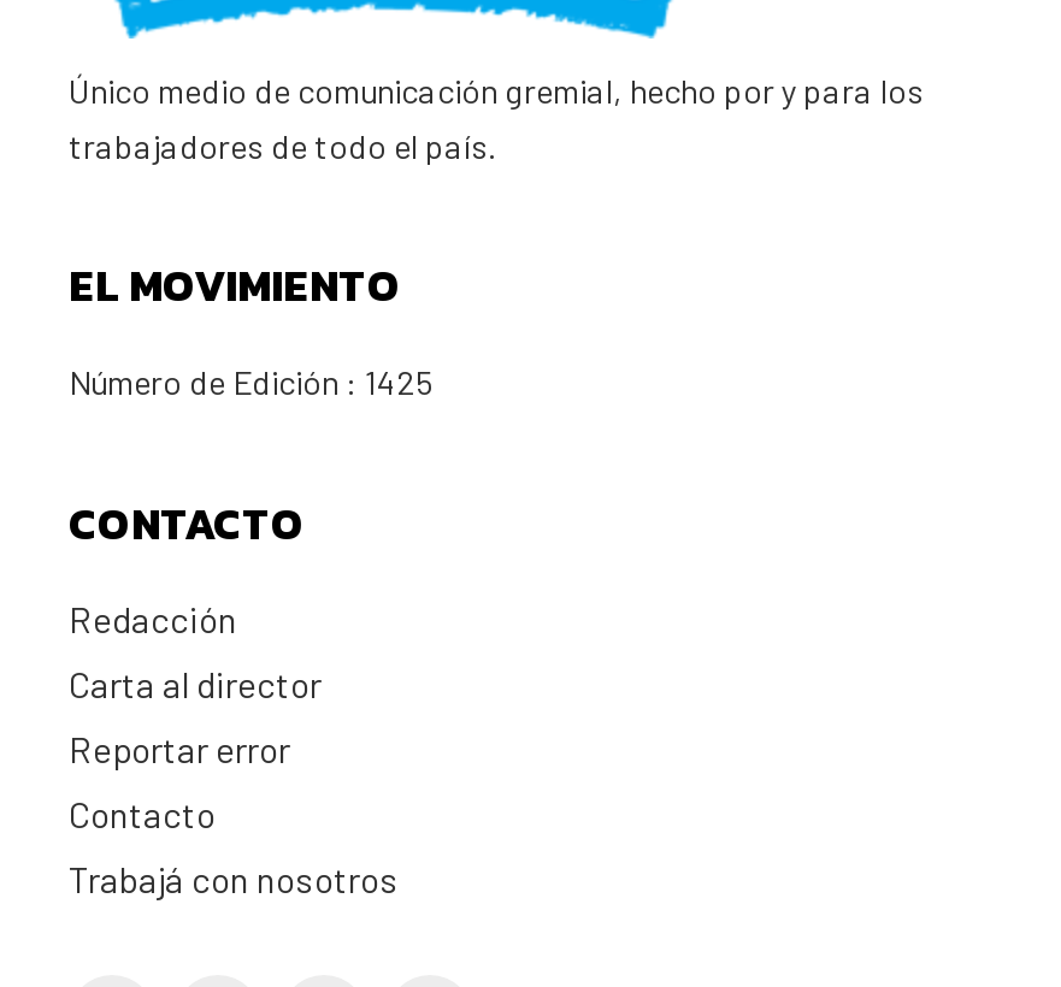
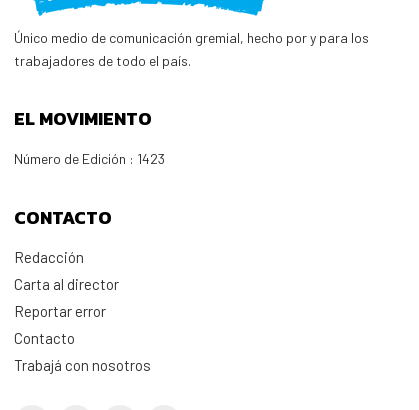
- Número de Edición : 1425
+ Número de Edición : 1423
